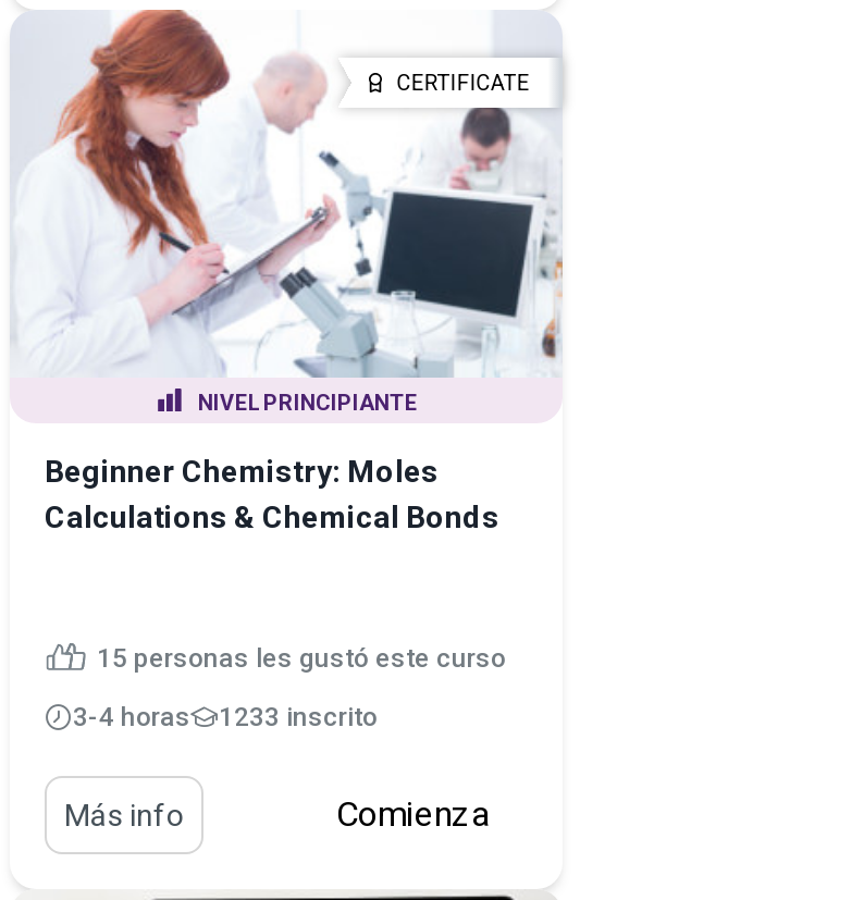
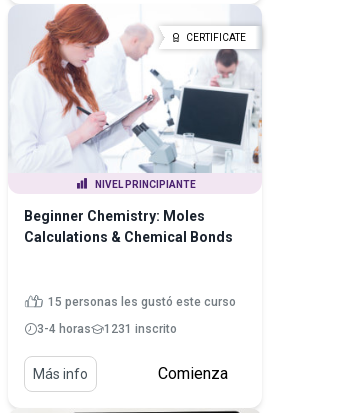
- 3-4 horas 1233 inscrito
+ 3-4 horas 1231 inscrito
